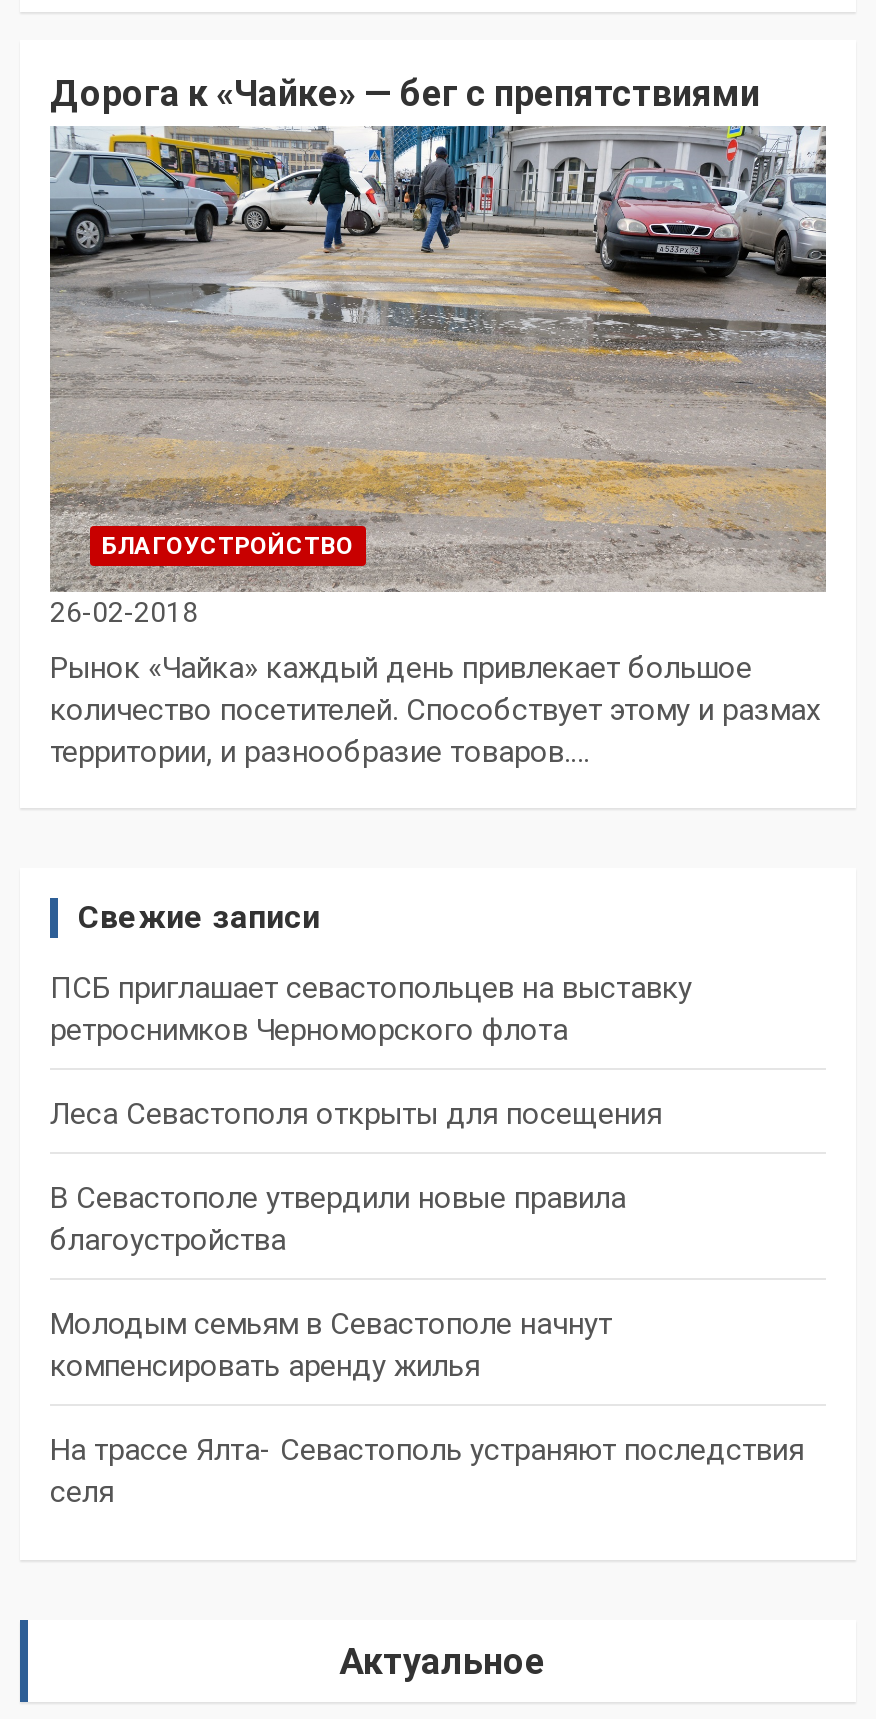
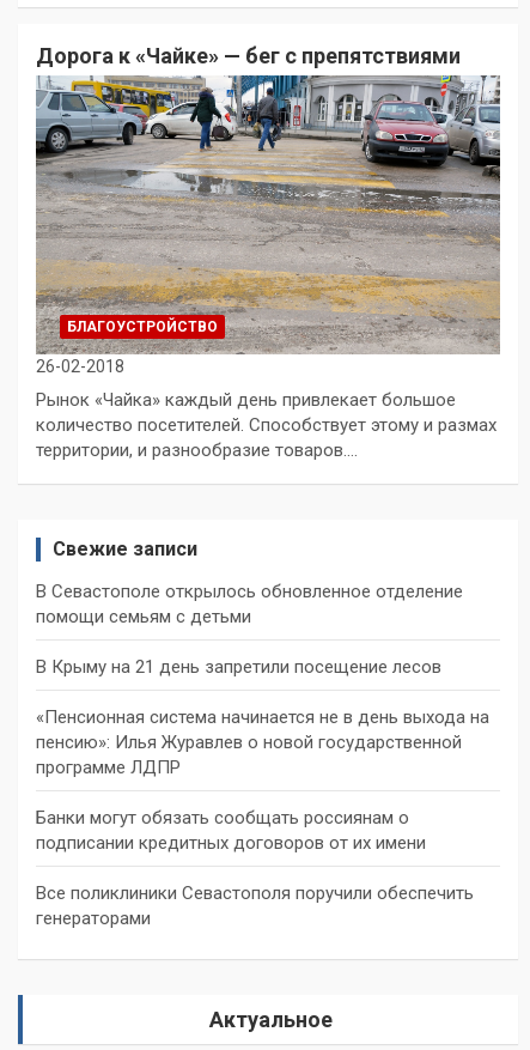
- ПСБ приглашает севастопольцев на выставку
- ретроснимков Черноморского флота
+ В Севастополе открылось обновленное отделение
+ помощи семьям с детьми

- Леса Севастополя открыты для посещения
+ В Крыму на 21 день запретили посещение лесов

- В Севастополе утвердили новые правила
- благоустройства
+ «Пенсионная система начинается не в день выхода на
+ пенсию»: Илья Журавлев о новой государственной
+ программе ЛДПР

- Молодым семьям в Севастополе начнут
- компенсировать аренду жилья
+ Банки могут обязать сообщать россиянам о
+ подписании кредитных договоров от их имени

- На трассе Ялта- Севастополь устраняют последствия
- селя
+ Все поликлиники Севастополя поручили обеспечить
+ генераторами
